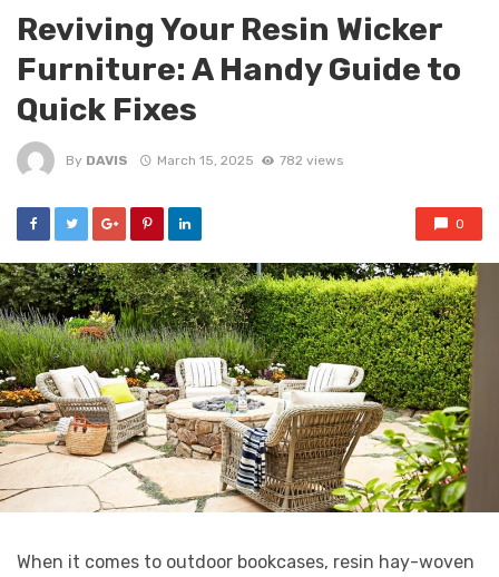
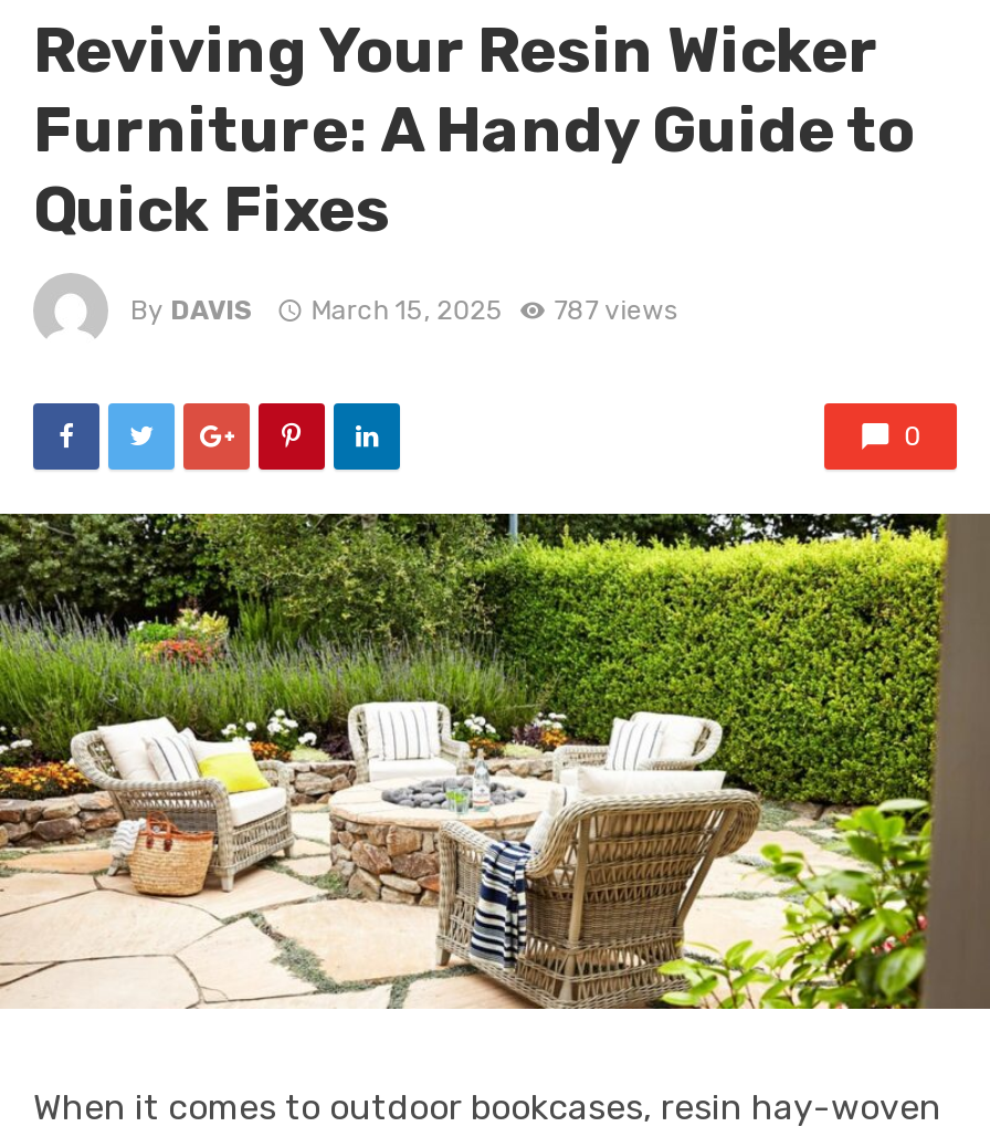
- By DAVIS March 15, 2025 782 views
+ By DAVIS March 15, 2025 787 views
